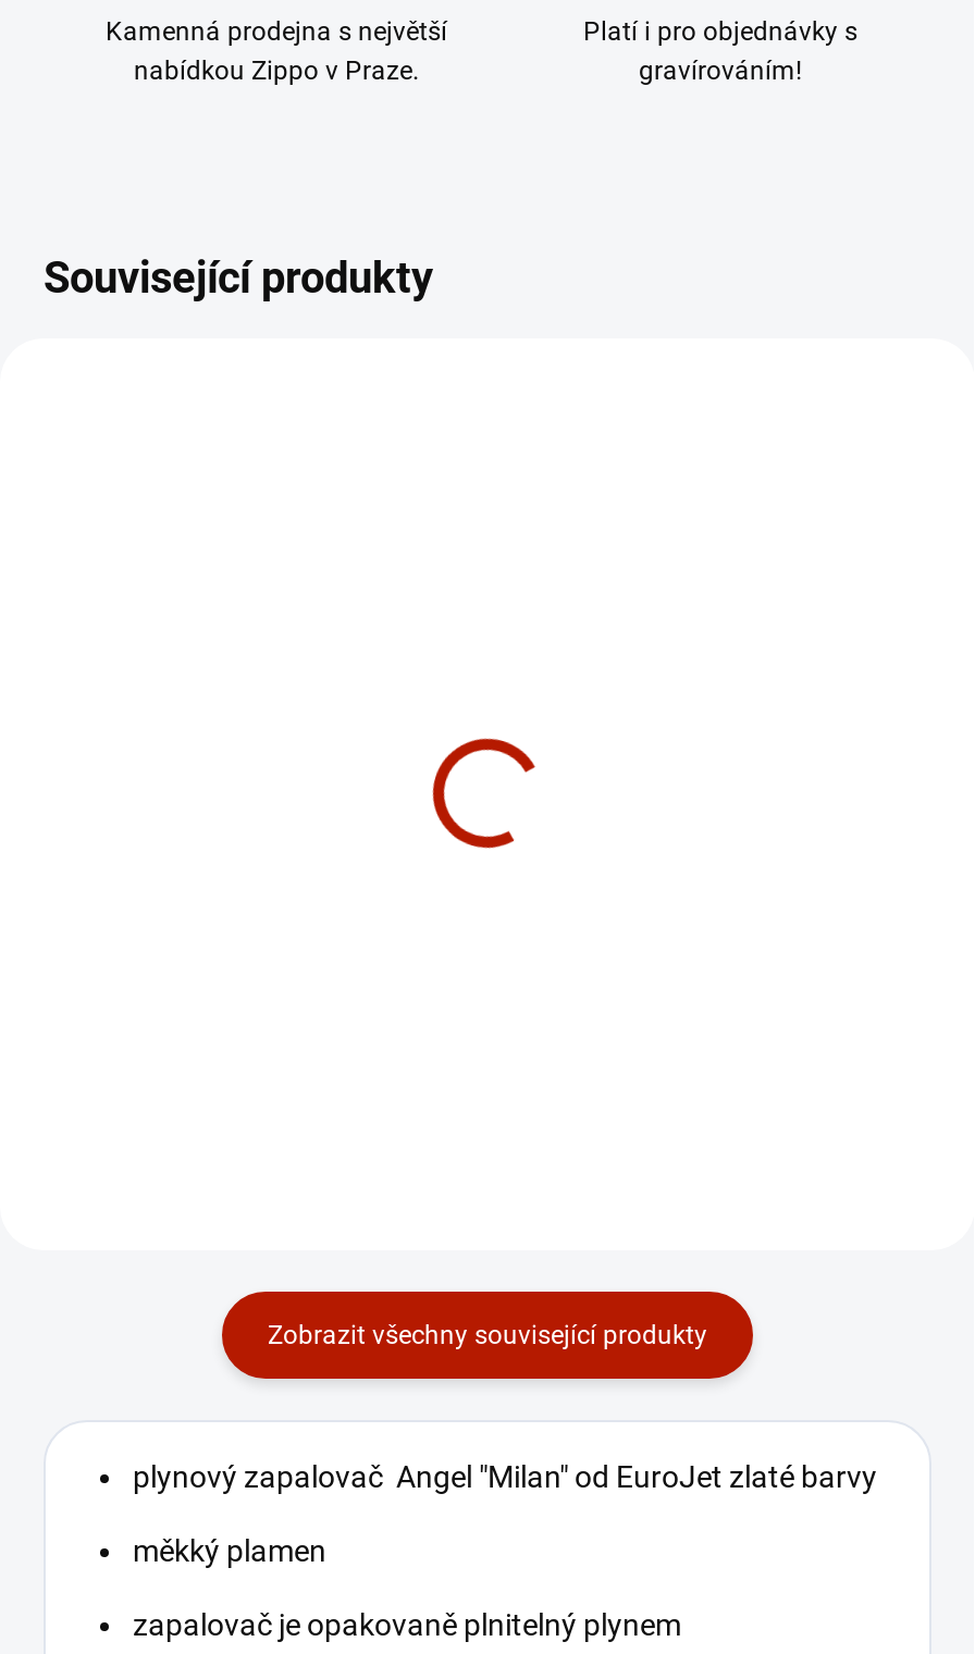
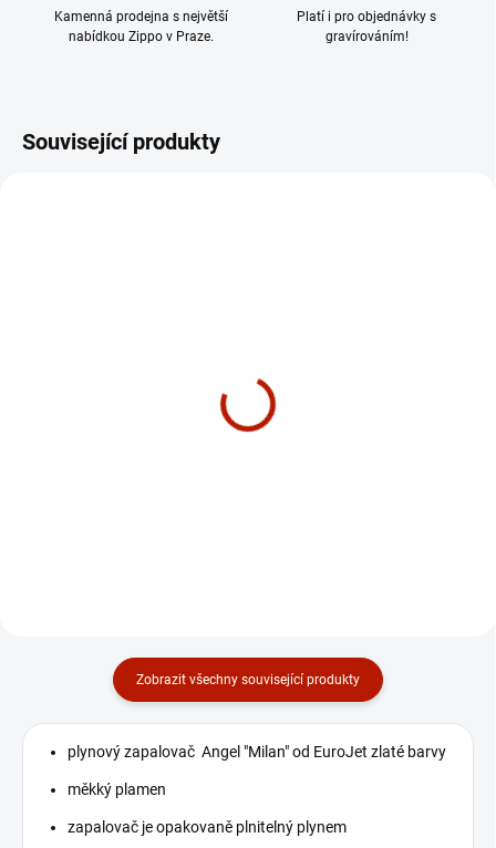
- [image]
+ [image]
